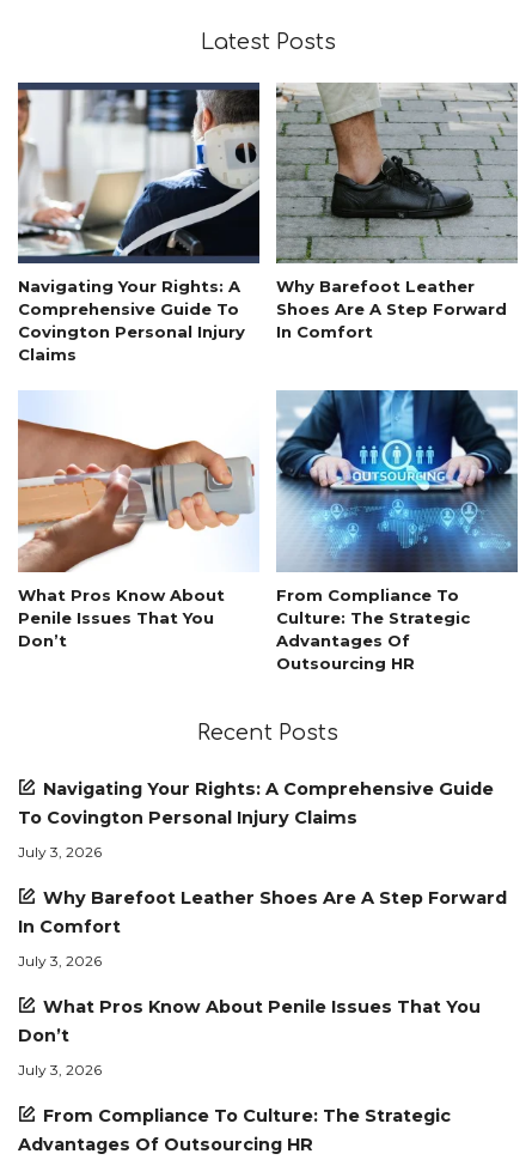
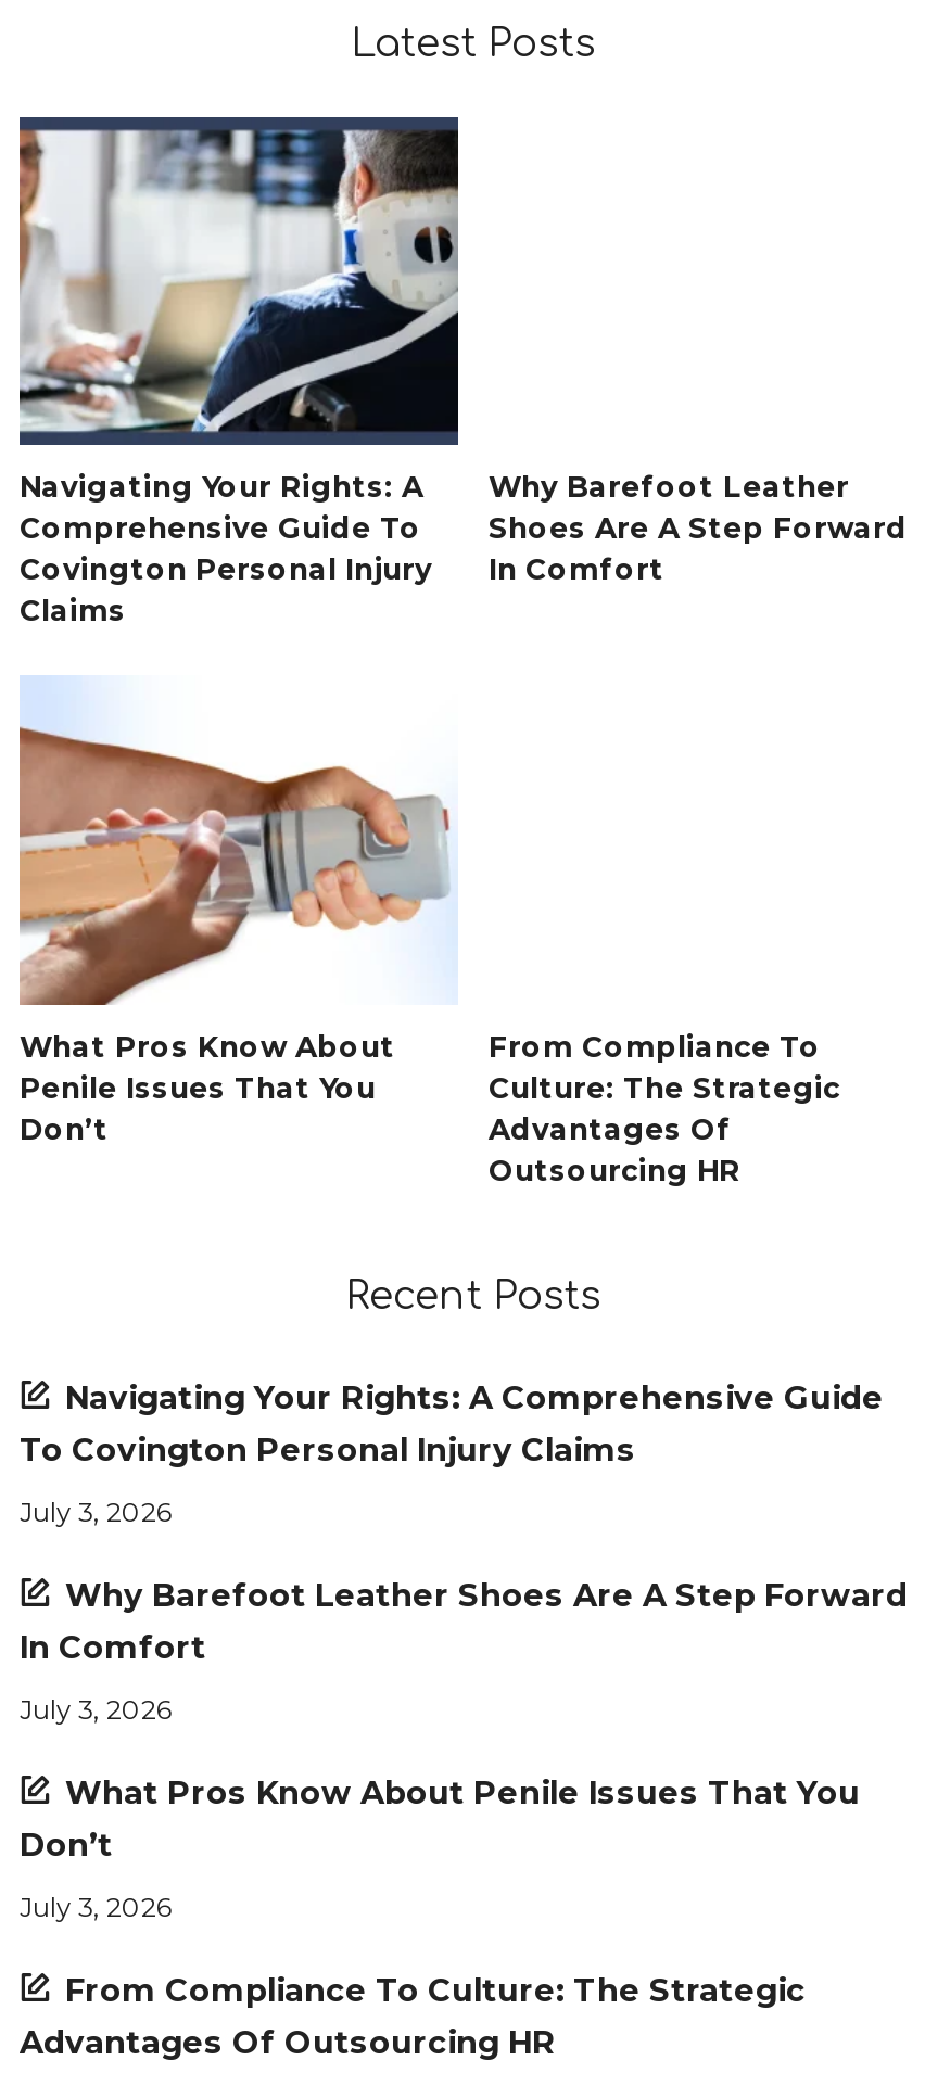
- [image]

- [image]
